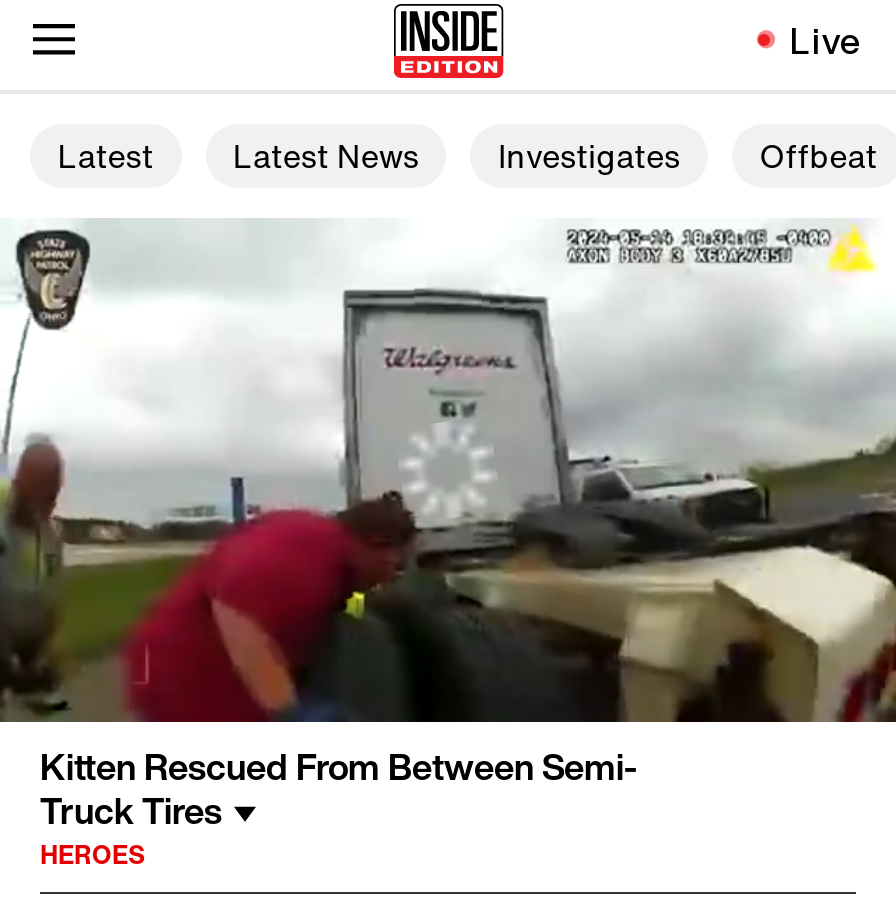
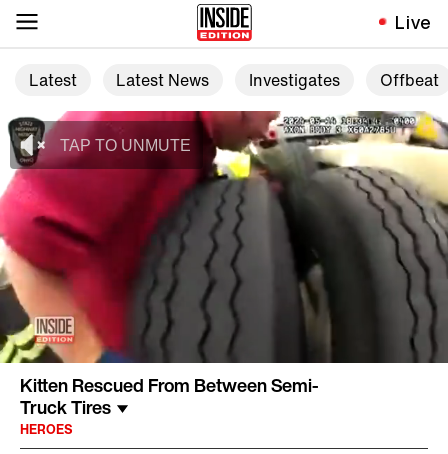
- [image]
+ [image]
